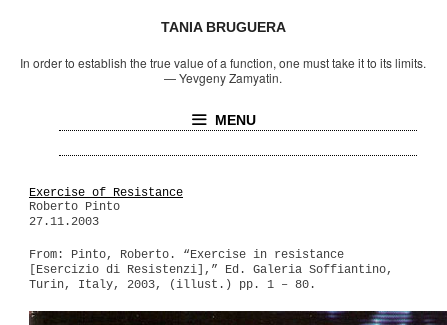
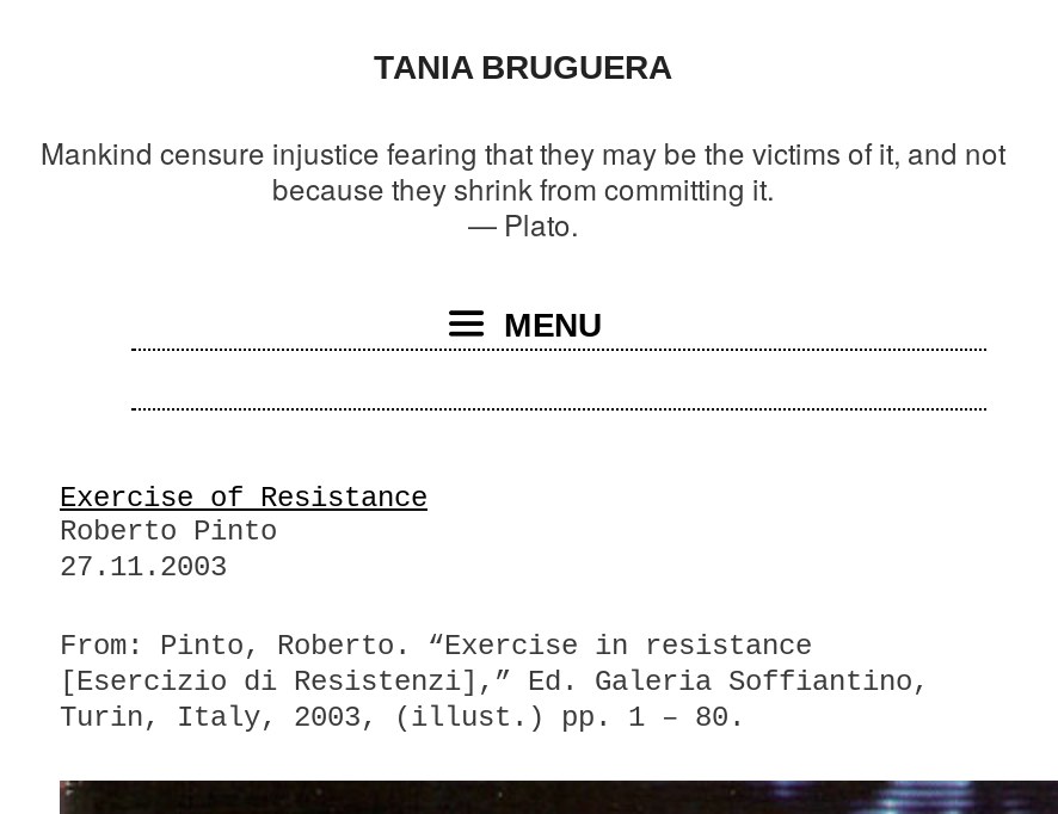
- In order to establish the true value of a function, one must take it to its limits.
- — Yevgeny Zamyatin.
+ Mankind censure injustice fearing that they may be the victims of it, and not
+ because they shrink from committing it.
+ — Plato.
